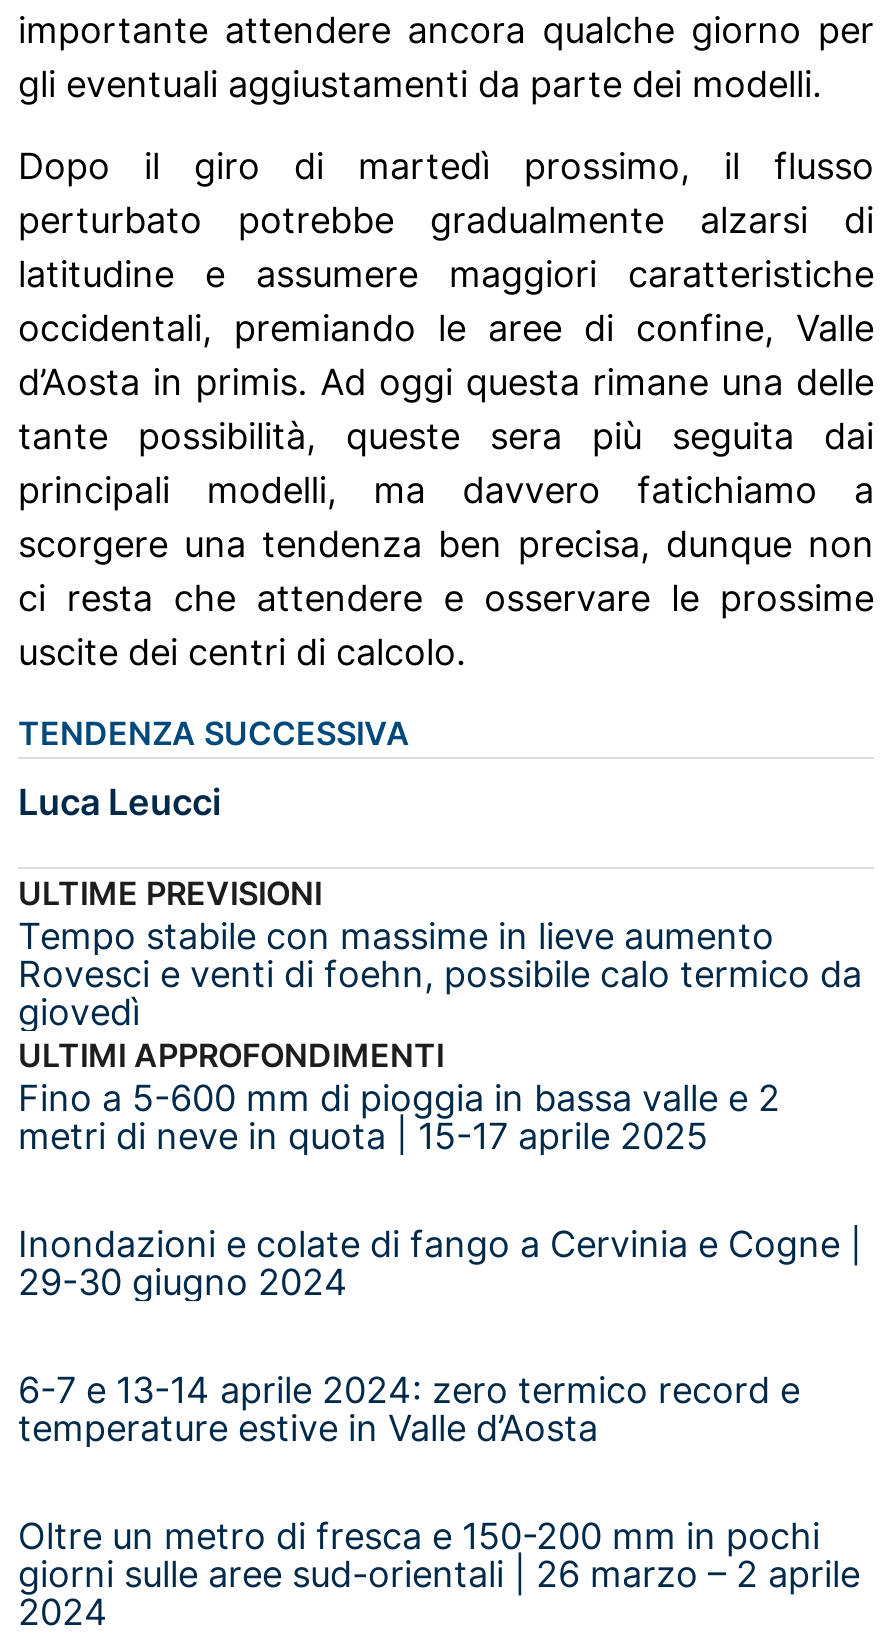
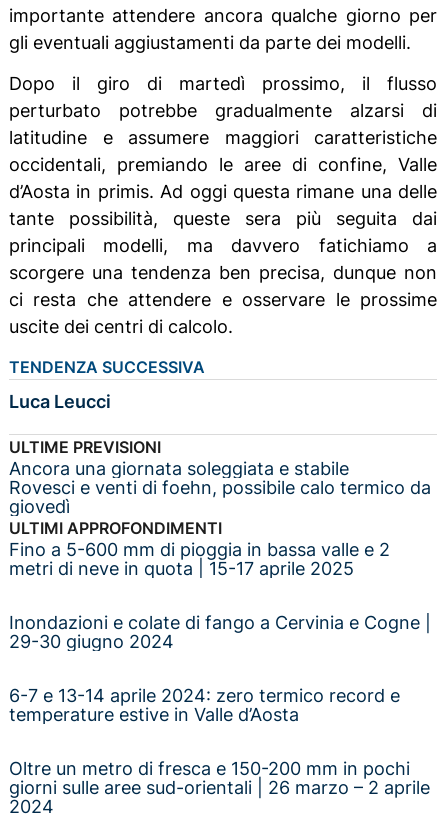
- Tempo stabile con massime in lieve aumento
+ Ancora una giornata soleggiata e stabile
